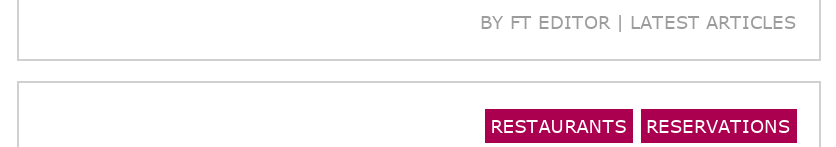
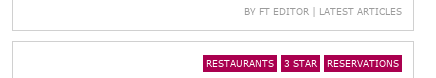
+ 3 STAR
